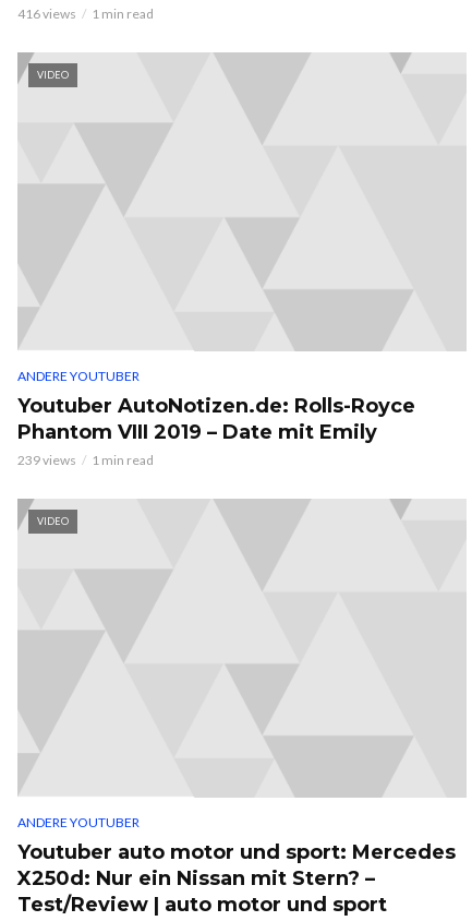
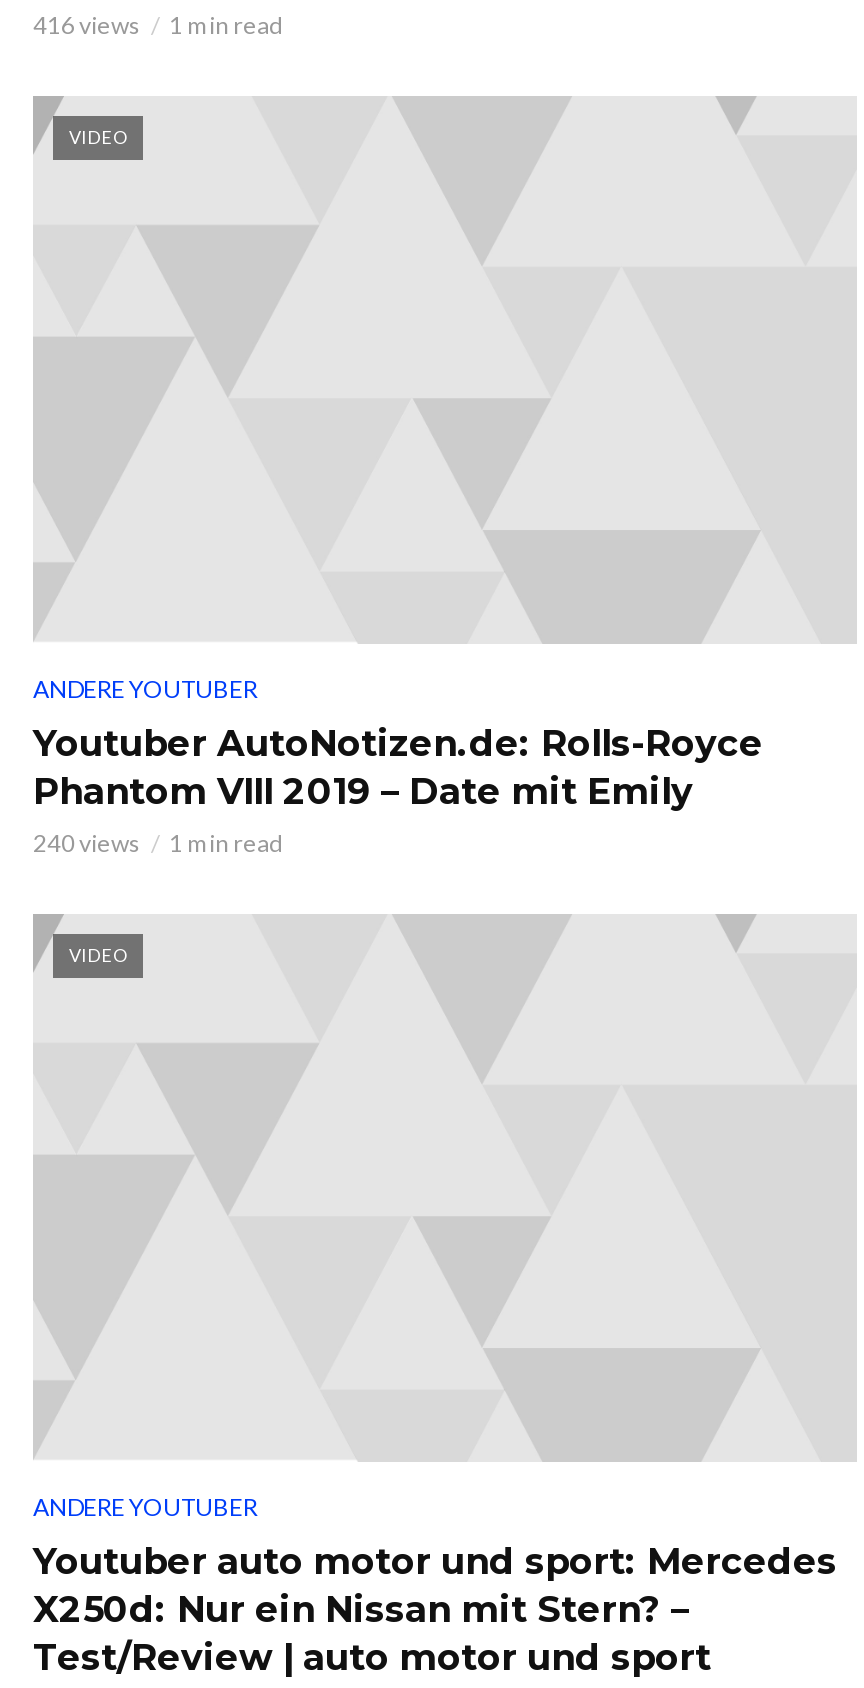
- 239 views 1 min read
+ 240 views 1 min read
